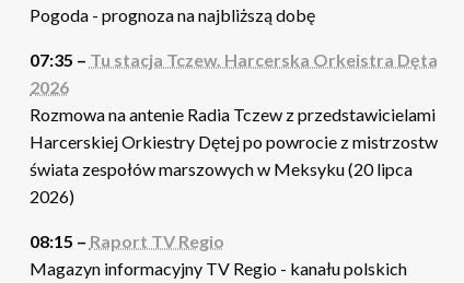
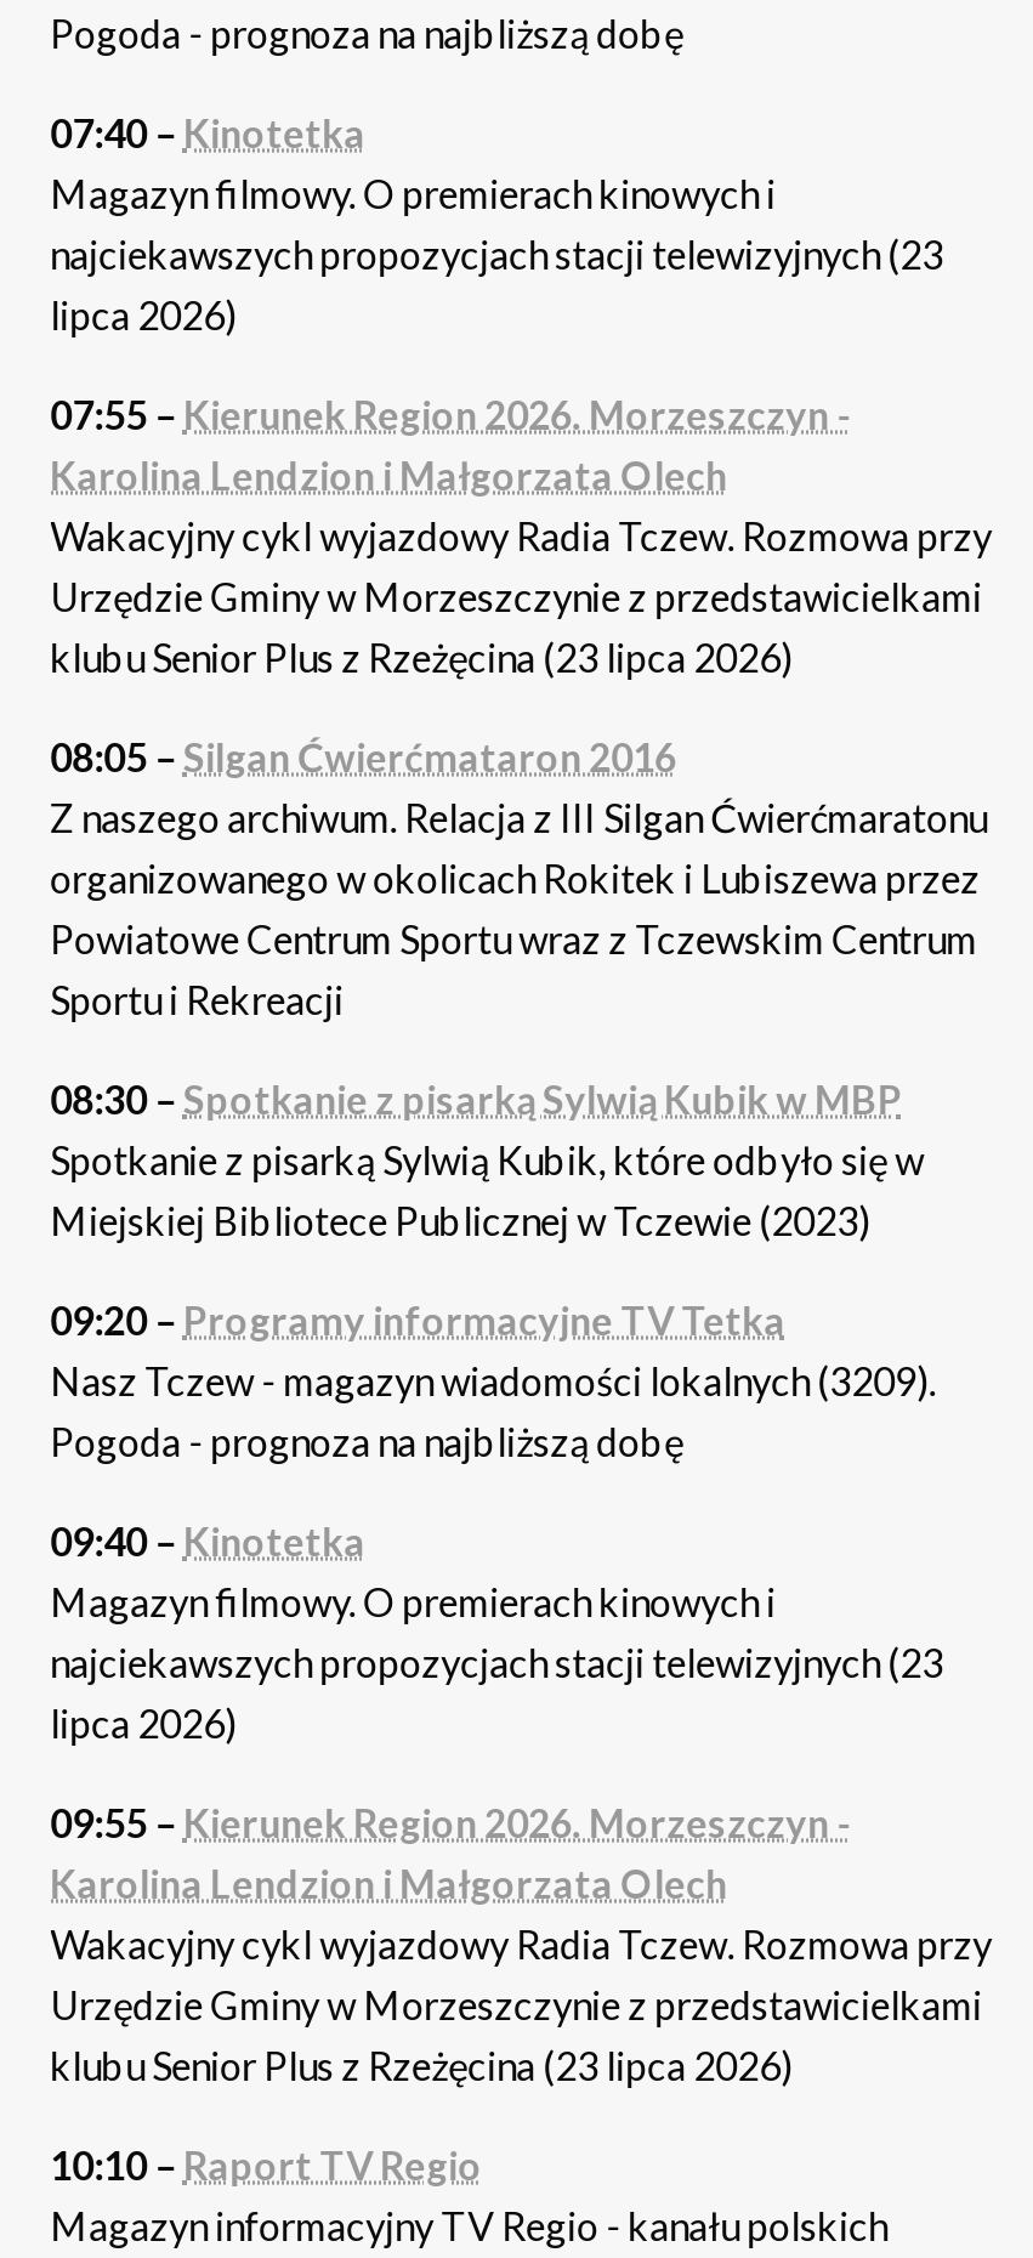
- 07:35 – Tu stacja Tczew. Harcerska Orkeistra Dęta
- 2026
- Rozmowa na antenie Radia Tczew z przedstawicielami
- Harcerskiej Orkiestry Dętej po powrocie z mistrzostw
- świata zespołów marszowych w Meksyku (20 lipca
- 2026)
- 08:15 – Raport TV Regio
+ 07:40 – Kinotetka
+ Magazyn filmowy. O premierach kinowych i
+ najciekawszych propozycjach stacji telewizyjnych (23
+ lipca 2026)
+ 07:55 – Kierunek Region 2026. Morzeszczyn -
+ Karolina Lendzion i Małgorzata Olech
+ Wakacyjny cykl wyjazdowy Radia Tczew. Rozmowa przy
+ Urzędzie Gminy w Morzeszczynie z przedstawicielkami
+ klubu Senior Plus z Rzeżęcina (23 lipca 2026)
+ 08:05 – Silgan Ćwierćmataron 2016
+ Z naszego archiwum. Relacja z III Silgan Ćwierćmaratonu
+ organizowanego w okolicach Rokitek i Lubiszewa przez
+ Powiatowe Centrum Sportu wraz z Tczewskim Centrum
+ Sportu i Rekreacji
+ 08:30 – Spotkanie z pisarką Sylwią Kubik w MBP
+ Spotkanie z pisarką Sylwią Kubik, które odbyło się w
+ Miejskiej Bibliotece Publicznej w Tczewie (2023)
+ 09:20 – Programy informacyjne TV Tetka
+ Nasz Tczew - magazyn wiadomości lokalnych (3209).
+ Pogoda - prognoza na najbliższą dobę
+ 09:40 – Kinotetka
+ Magazyn filmowy. O premierach kinowych i
+ najciekawszych propozycjach stacji telewizyjnych (23
+ lipca 2026)
+ 09:55 – Kierunek Region 2026. Morzeszczyn -
+ Karolina Lendzion i Małgorzata Olech
+ Wakacyjny cykl wyjazdowy Radia Tczew. Rozmowa przy
+ Urzędzie Gminy w Morzeszczynie z przedstawicielkami
+ klubu Senior Plus z Rzeżęcina (23 lipca 2026)
+ 10:10 – Raport TV Regio
